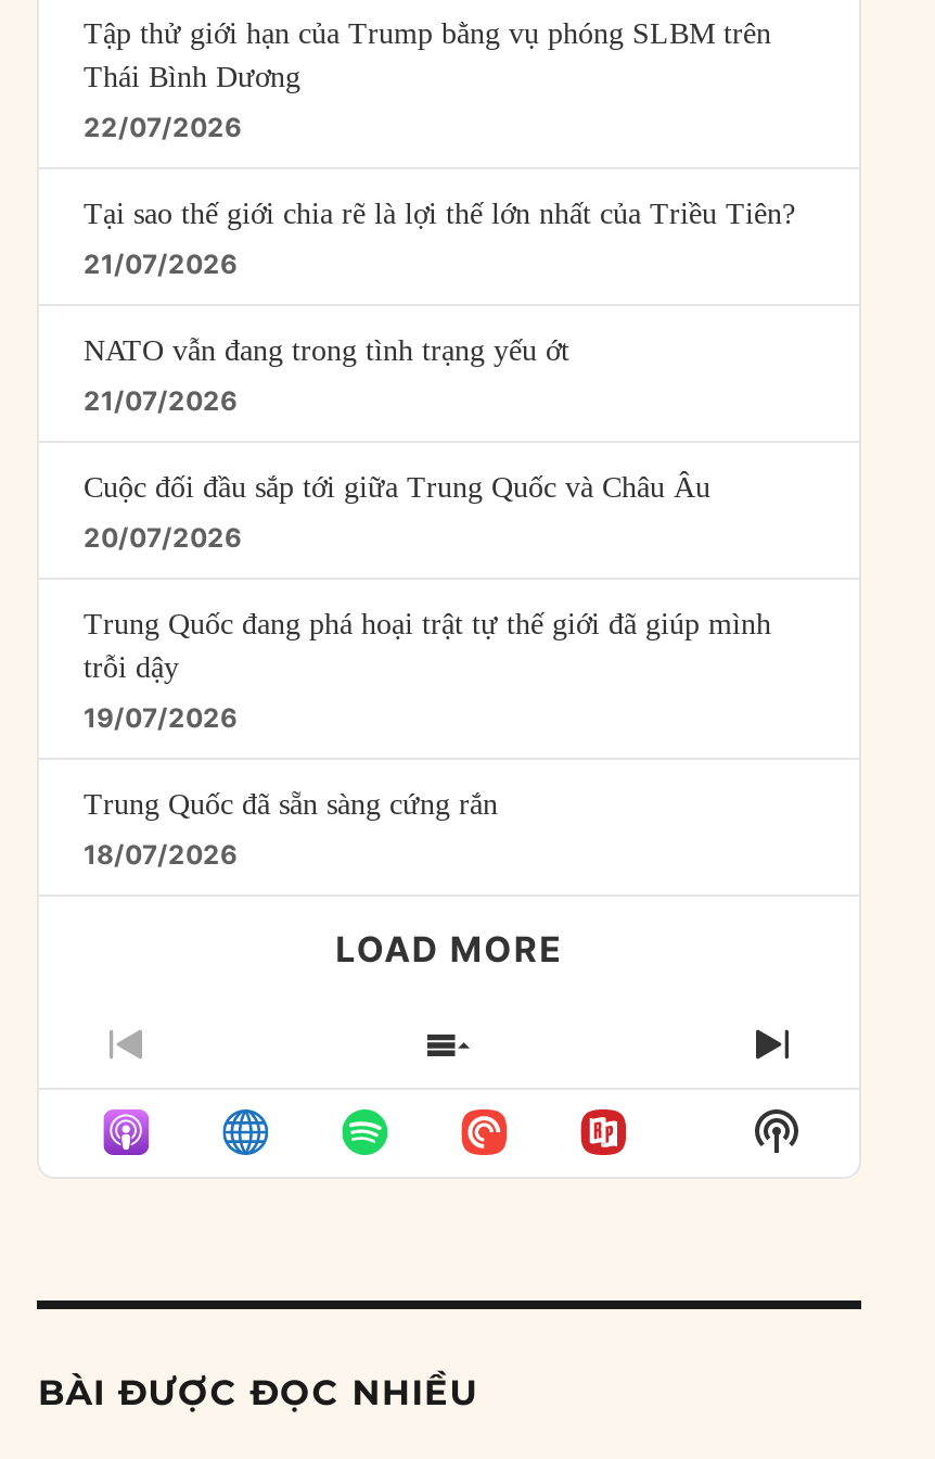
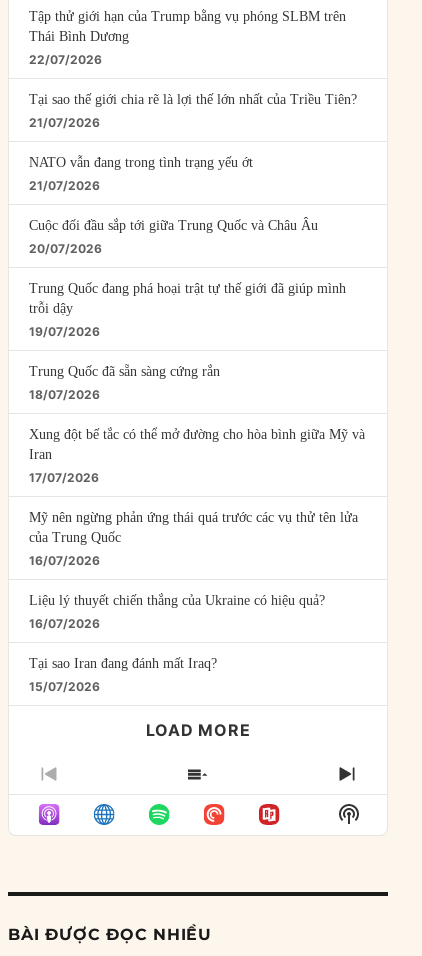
+ Xung đột bế tắc có thể mở đường cho hòa bình giữa Mỹ và
+ Iran
+ 17/07/2026
+ Mỹ nên ngừng phản ứng thái quá trước các vụ thử tên lửa
+ của Trung Quốc
+ 16/07/2026
+ Liệu lý thuyết chiến thắng của Ukraine có hiệu quả?
+ 16/07/2026
+ Tại sao Iran đang đánh mất Iraq?
+ 15/07/2026
